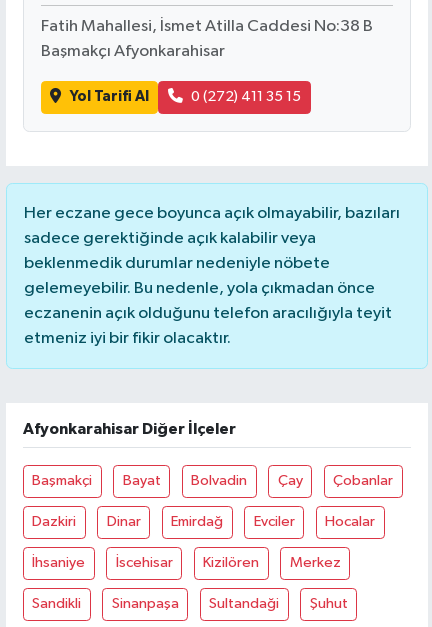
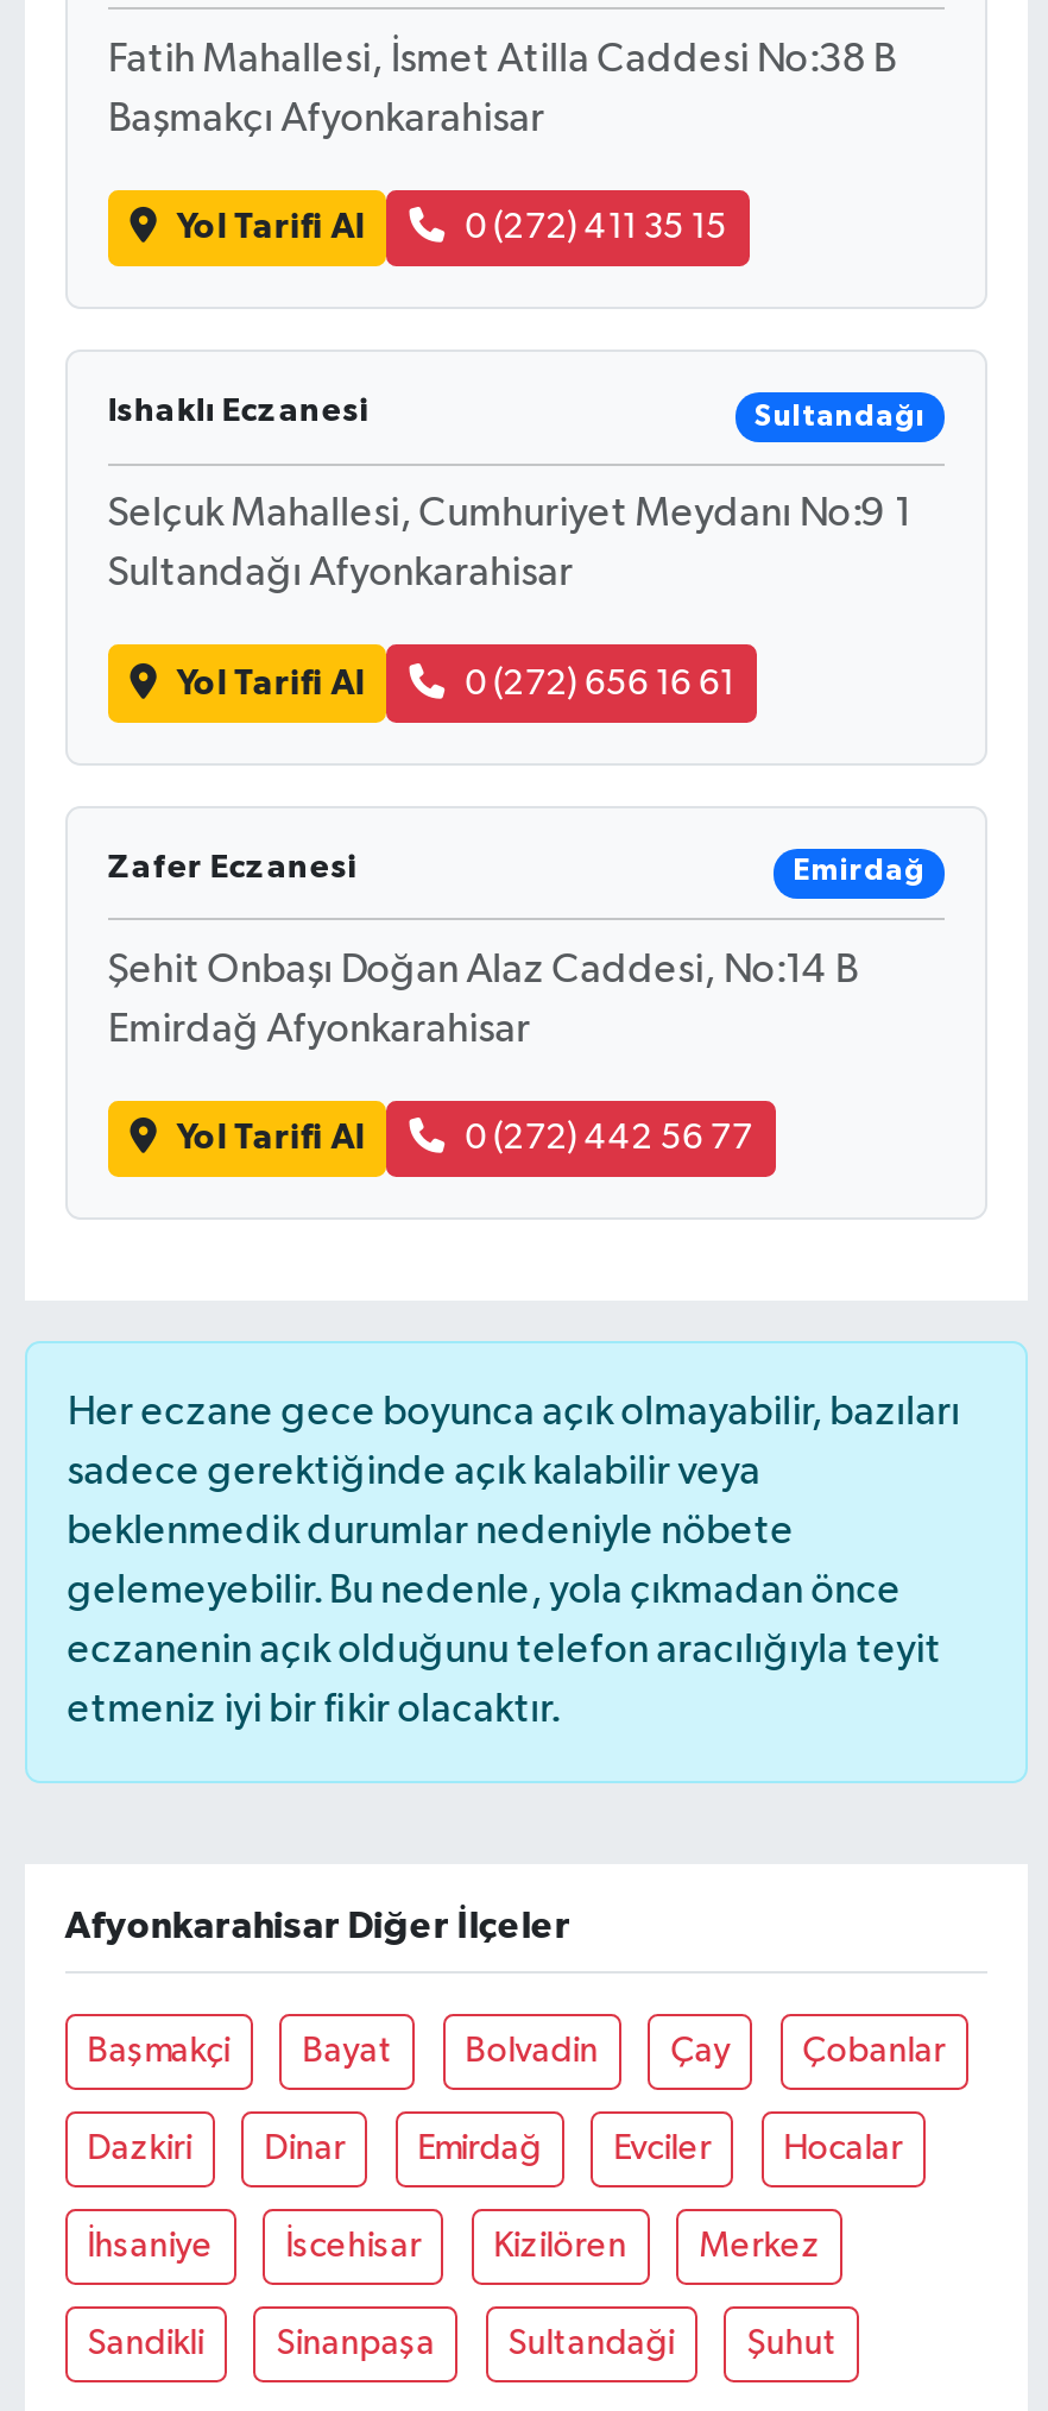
+ Ishaklı Eczanesi
+ Sultandağı
+ Selçuk Mahallesi, Cumhuriyet Meydanı No:9 1
+ Sultandağı Afyonkarahisar
+ Yol Tarifi Al
+ 0 (272) 656 16 61

+ Zafer Eczanesi
+ Emirdağ
+ Şehit Onbaşı Doğan Alaz Caddesi, No:14 B
+ Emirdağ Afyonkarahisar
+ Yol Tarifi Al
+ 0 (272) 442 56 77
